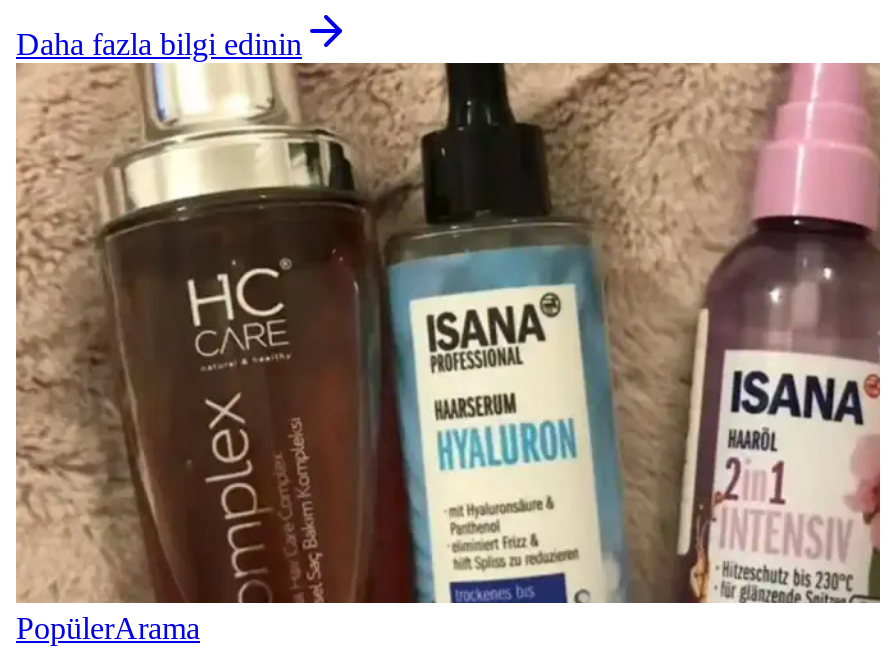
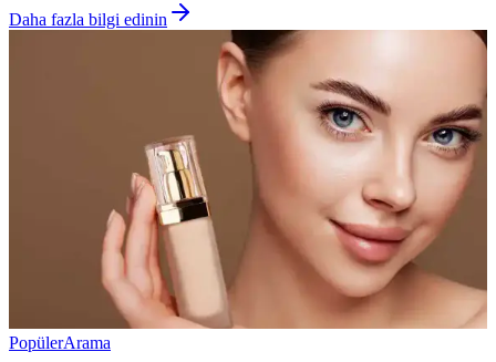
- [image]
+ [image]
